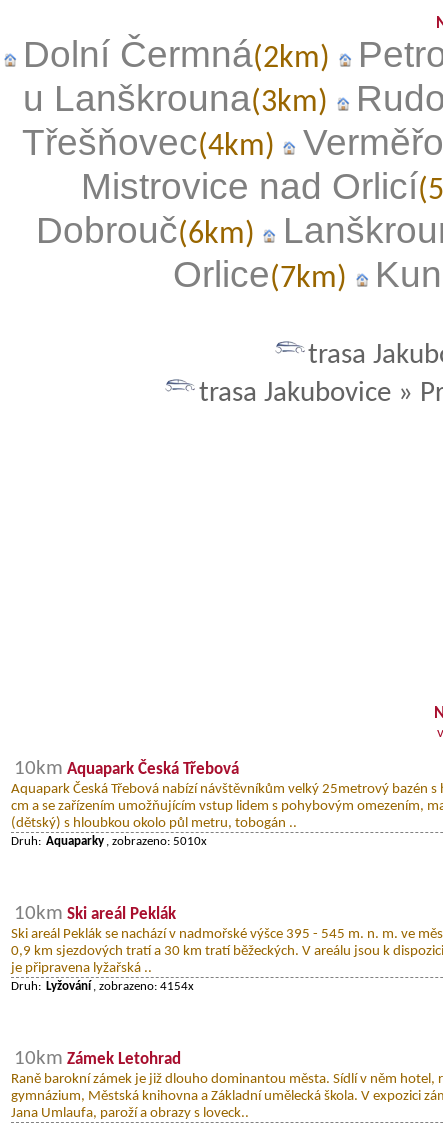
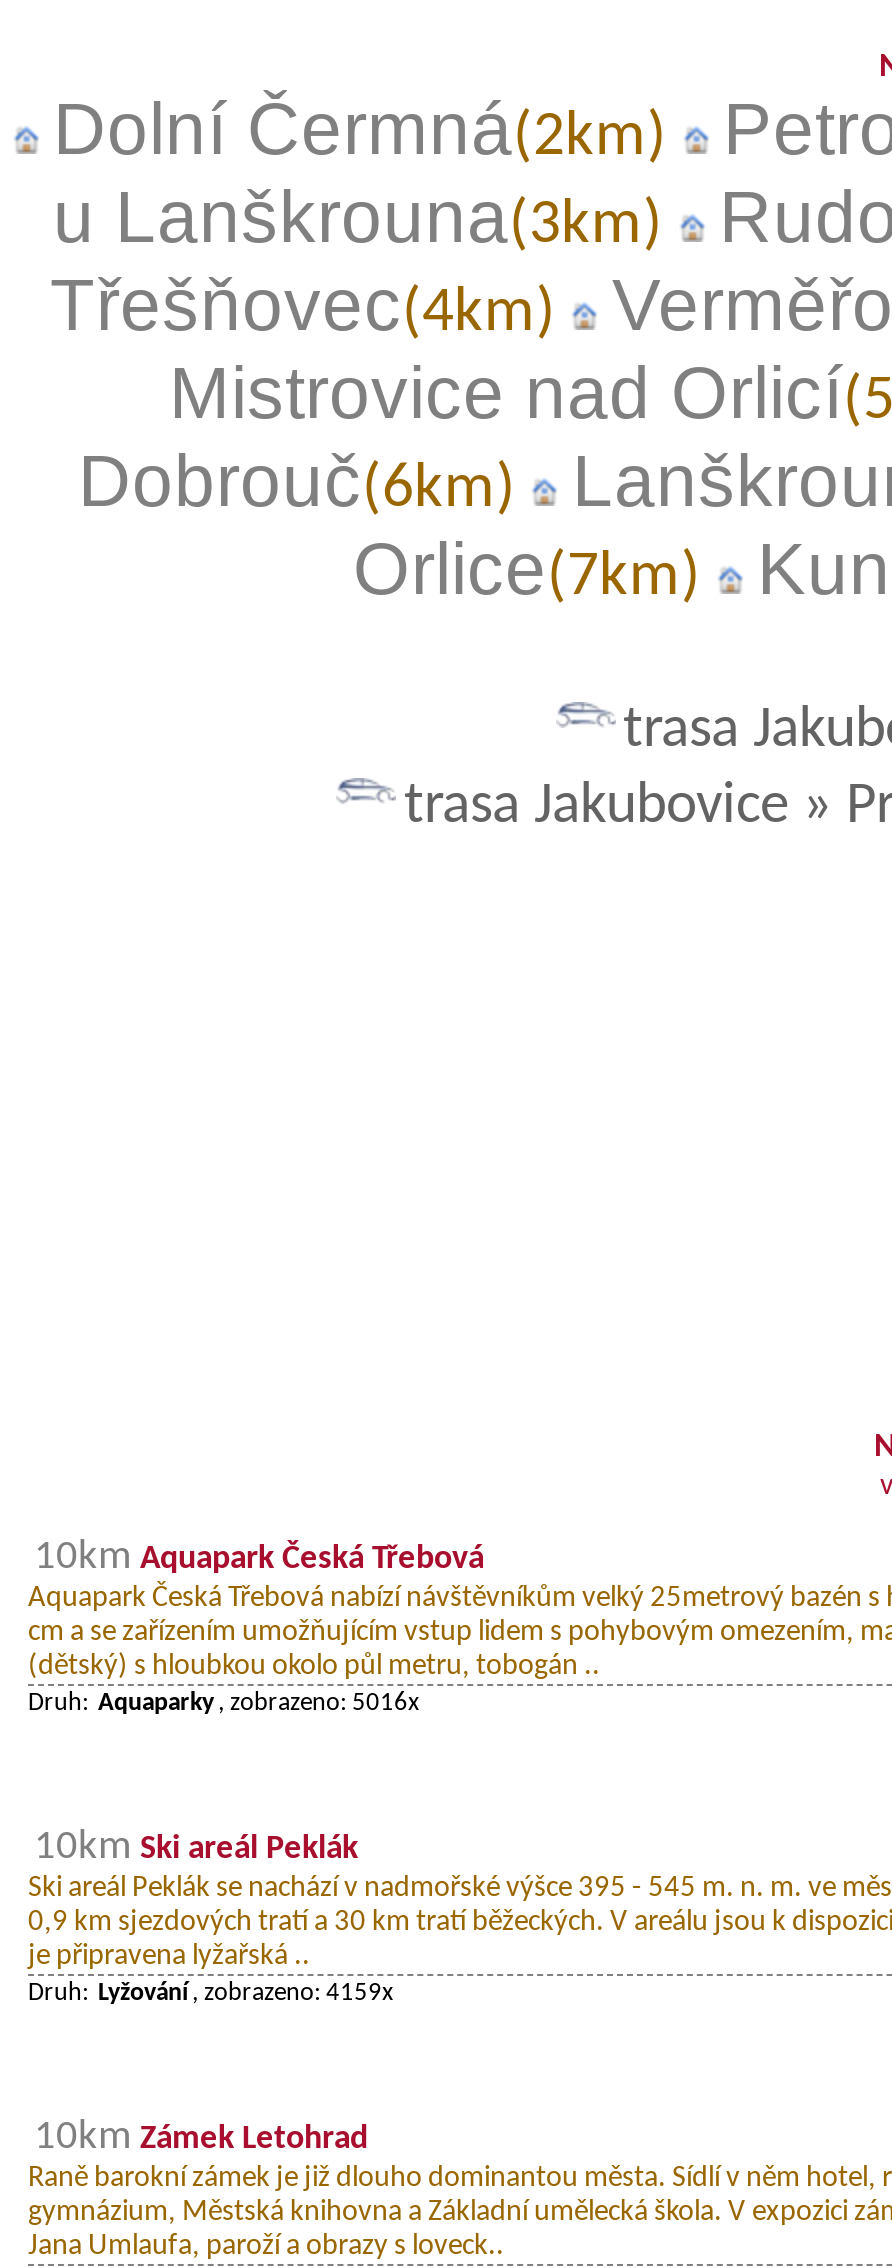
- Druh: Aquaparky , zobrazeno: 5010x
+ Druh: Aquaparky , zobrazeno: 5016x

- Druh: Lyžování , zobrazeno: 4154x
+ Druh: Lyžování , zobrazeno: 4159x
